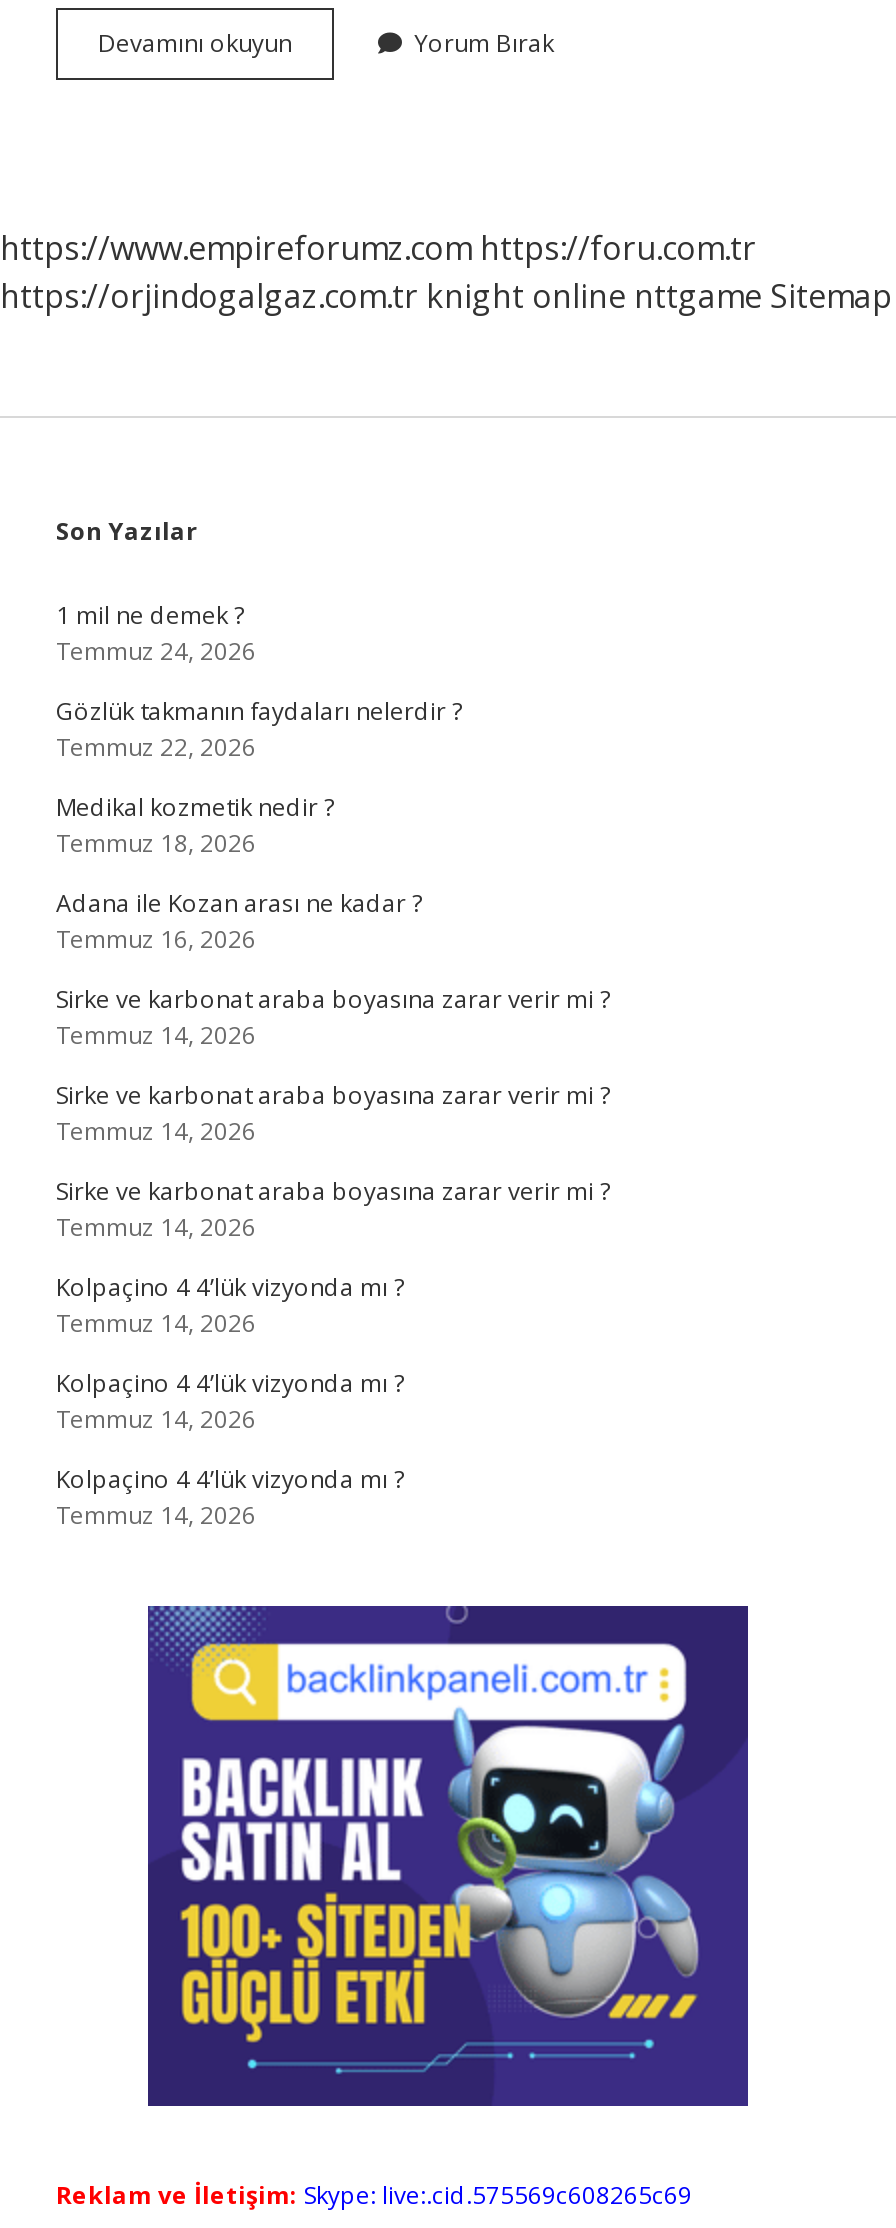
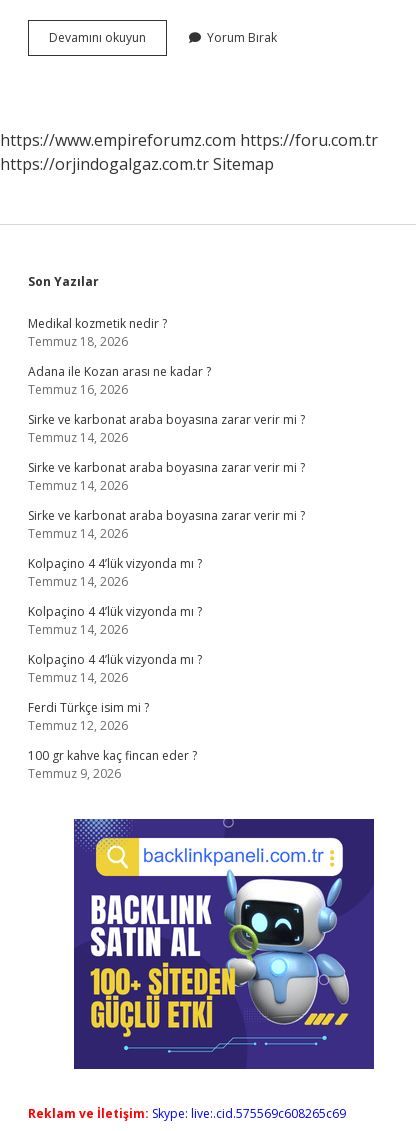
- https://orjindogalgaz.com.tr knight online nttgame Sitemap
+ https://orjindogalgaz.com.tr Sitemap

- 1 mil ne demek ?
- Temmuz 24, 2026
- Gözlük takmanın faydaları nelerdir ?
- Temmuz 22, 2026

moved up: Medikal kozmetik nedir ? | Temmuz 18, 2026 | Adana ile Kozan arası ne kadar ? | ... | Kolpaçino 4 4’lük vizyonda mı ? | Temmuz 14, 2026

+ Ferdi Türkçe isim mi ?
+ Temmuz 12, 2026
+ 100 gr kahve kaç fincan eder ?
+ Temmuz 9, 2026
